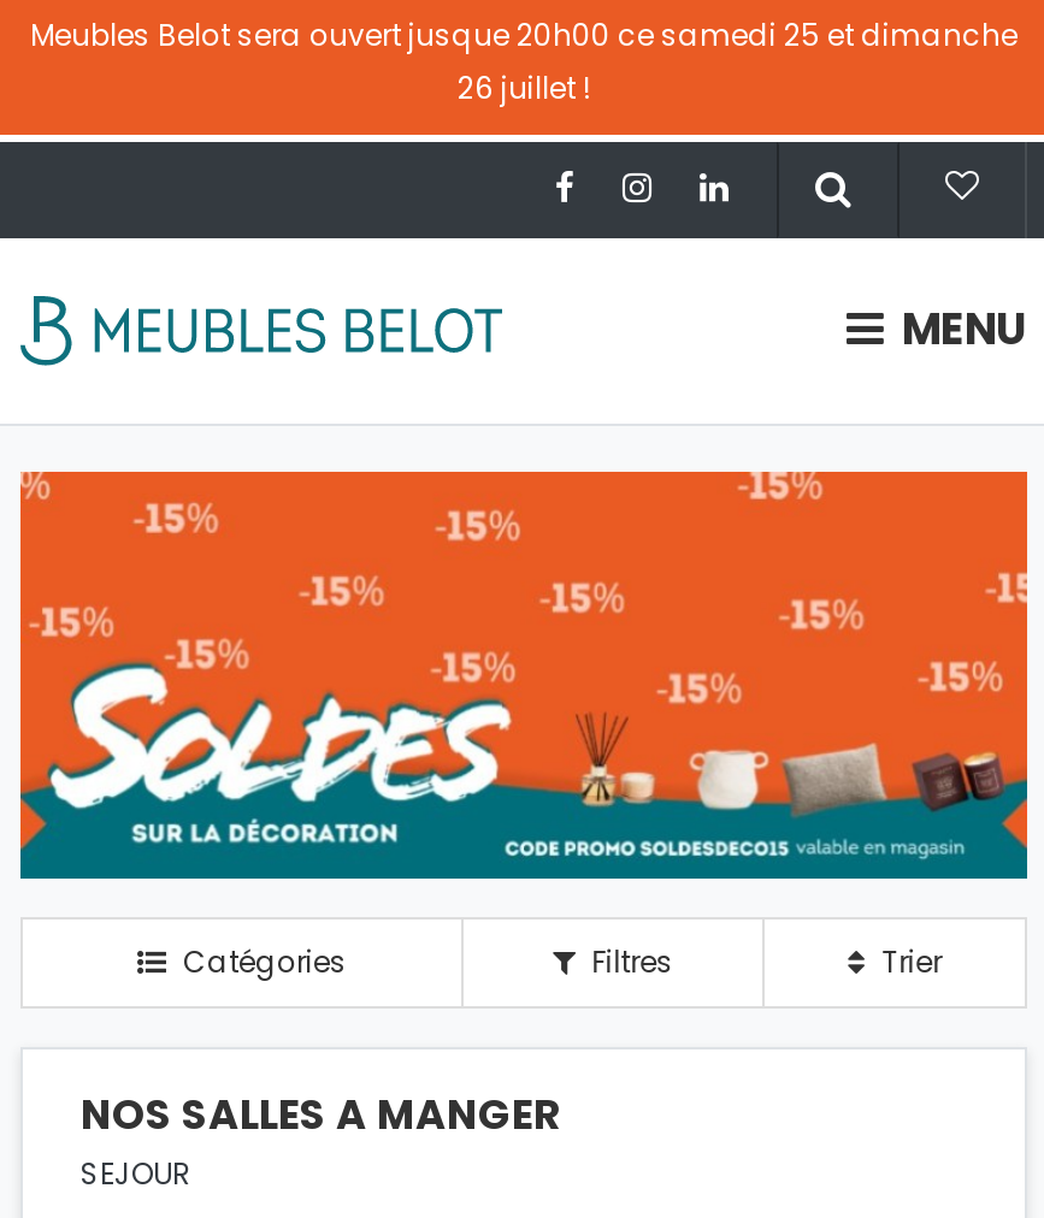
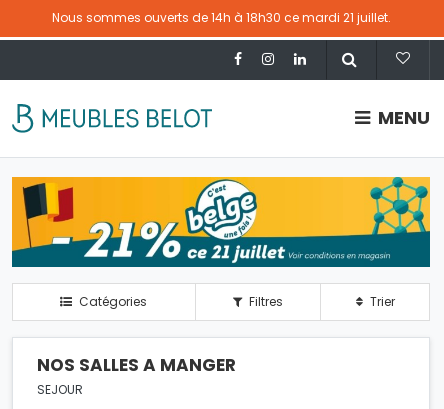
- Meubles Belot sera ouvert jusque 20h00 ce samedi 25 et dimanche
- 26 juillet !
+ Nous sommes ouverts de 14h à 18h30 ce mardi 21 juillet.

- [image]
+ [image]
